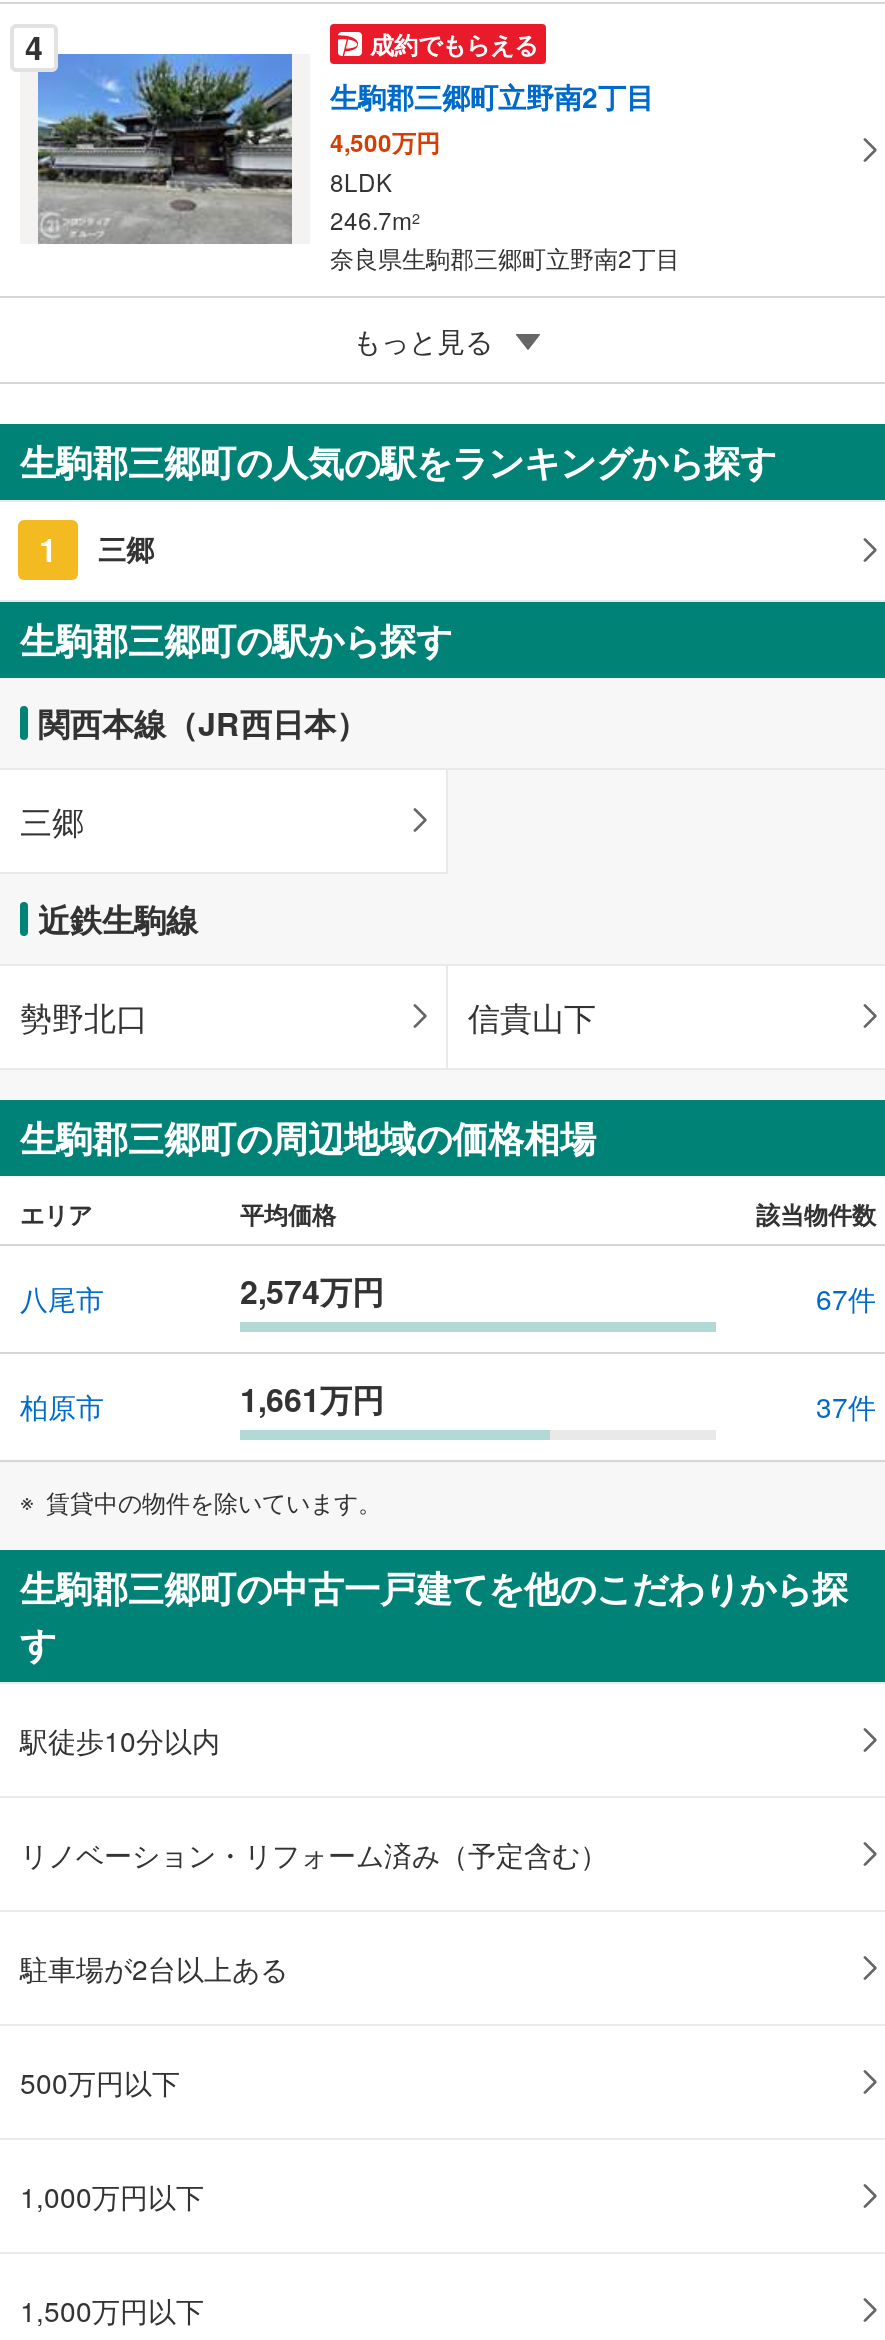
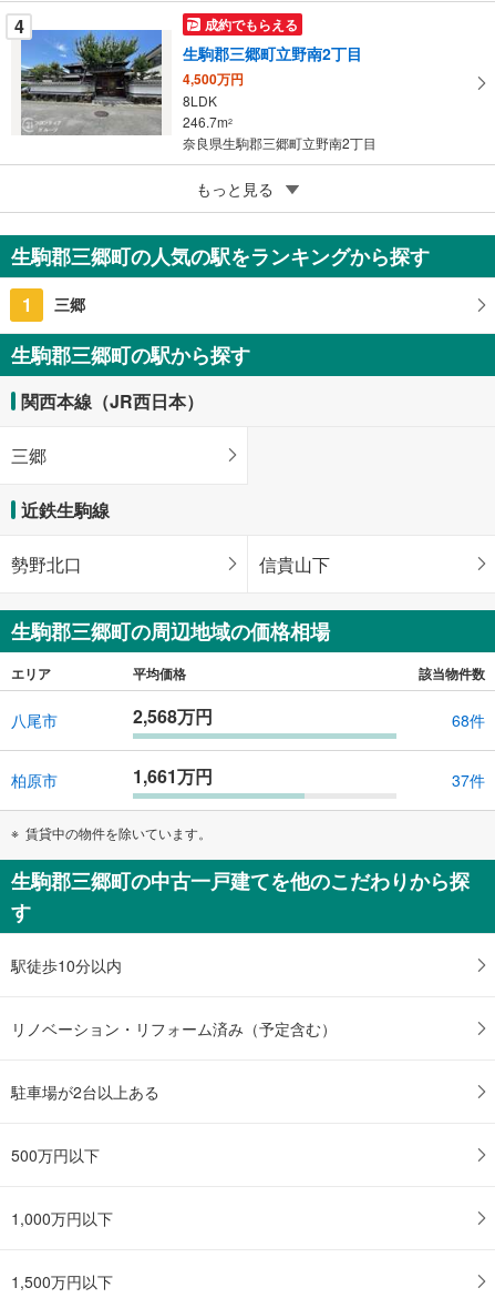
- 2,574万円
+ 2,568万円

- 67件
+ 68件
